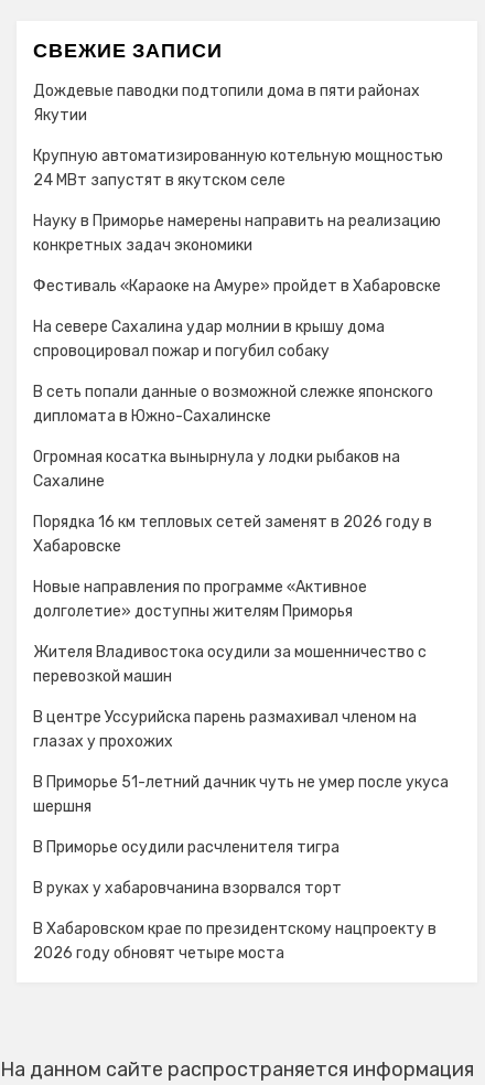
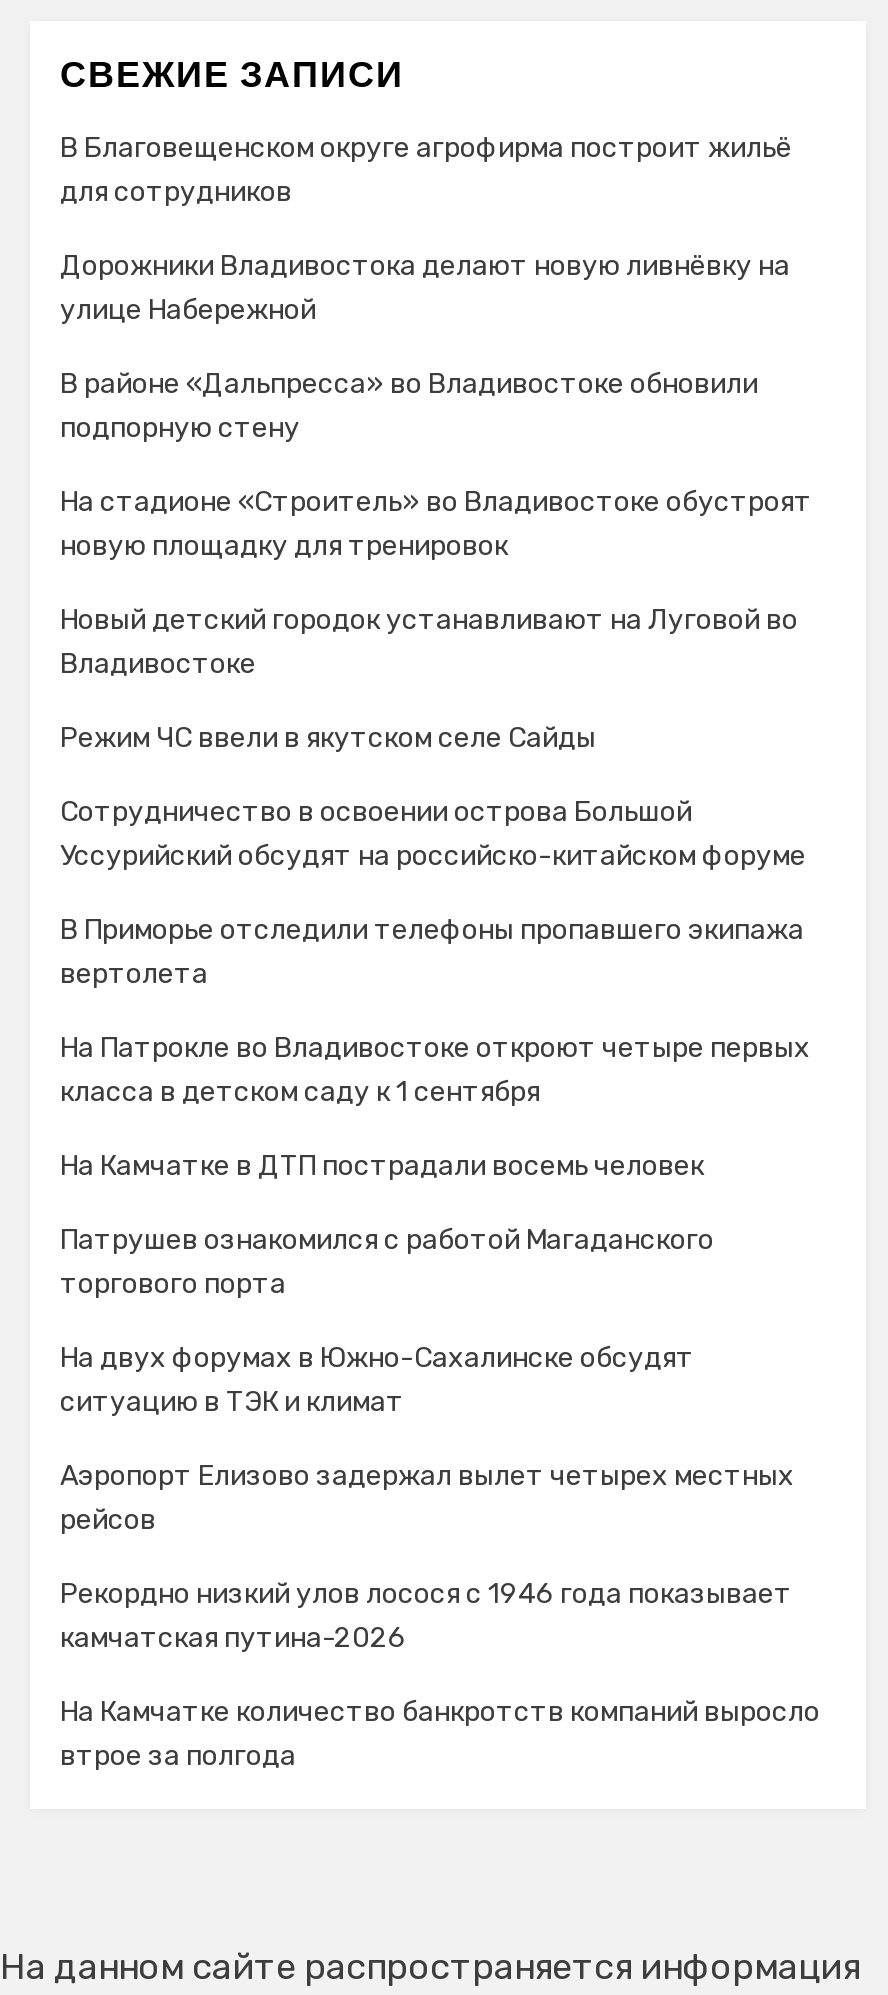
- Дождевые паводки подтопили дома в пяти районах
- Якутии
+ В Благовещенском округе агрофирма построит жильё
+ для сотрудников

- Крупную автоматизированную котельную мощностью
- 24 МВт запустят в якутском селе
+ Дорожники Владивостока делают новую ливнёвку на
+ улице Набережной

- Науку в Приморье намерены направить на реализацию
- конкретных задач экономики
+ В районе «Дальпресса» во Владивостоке обновили
+ подпорную стену

- Фестиваль «Караоке на Амуре» пройдет в Хабаровске
+ На стадионе «Строитель» во Владивостоке обустроят
+ новую площадку для тренировок

- На севере Сахалина удар молнии в крышу дома
- спровоцировал пожар и погубил собаку
+ Новый детский городок устанавливают на Луговой во
+ Владивостоке

- В сеть попали данные о возможной слежке японского
- дипломата в Южно-Сахалинске
+ Режим ЧС ввели в якутском селе Сайды

- Огромная косатка вынырнула у лодки рыбаков на
- Сахалине
+ Сотрудничество в освоении острова Большой
+ Уссурийский обсудят на российско-китайском форуме

- Порядка 16 км тепловых сетей заменят в 2026 году в
- Хабаровске
+ В Приморье отследили телефоны пропавшего экипажа
+ вертолета

- Новые направления по программе «Активное
- долголетие» доступны жителям Приморья
+ На Патрокле во Владивостоке откроют четыре первых
+ класса в детском саду к 1 сентября

- Жителя Владивостока осудили за мошенничество с
- перевозкой машин
+ На Камчатке в ДТП пострадали восемь человек

- В центре Уссурийска парень размахивал членом на
- глазах у прохожих
+ Патрушев ознакомился с работой Магаданского
+ торгового порта

- В Приморье 51-летний дачник чуть не умер после укуса
- шершня
+ На двух форумах в Южно-Сахалинске обсудят
+ ситуацию в ТЭК и климат

- В Приморье осудили расчленителя тигра
+ Аэропорт Елизово задержал вылет четырех местных
+ рейсов

- В руках у хабаровчанина взорвался торт
+ Рекордно низкий улов лосося с 1946 года показывает
+ камчатская путина-2026

- В Хабаровском крае по президентскому нацпроекту в
- 2026 году обновят четыре моста
+ На Камчатке количество банкротств компаний выросло
+ втрое за полгода
